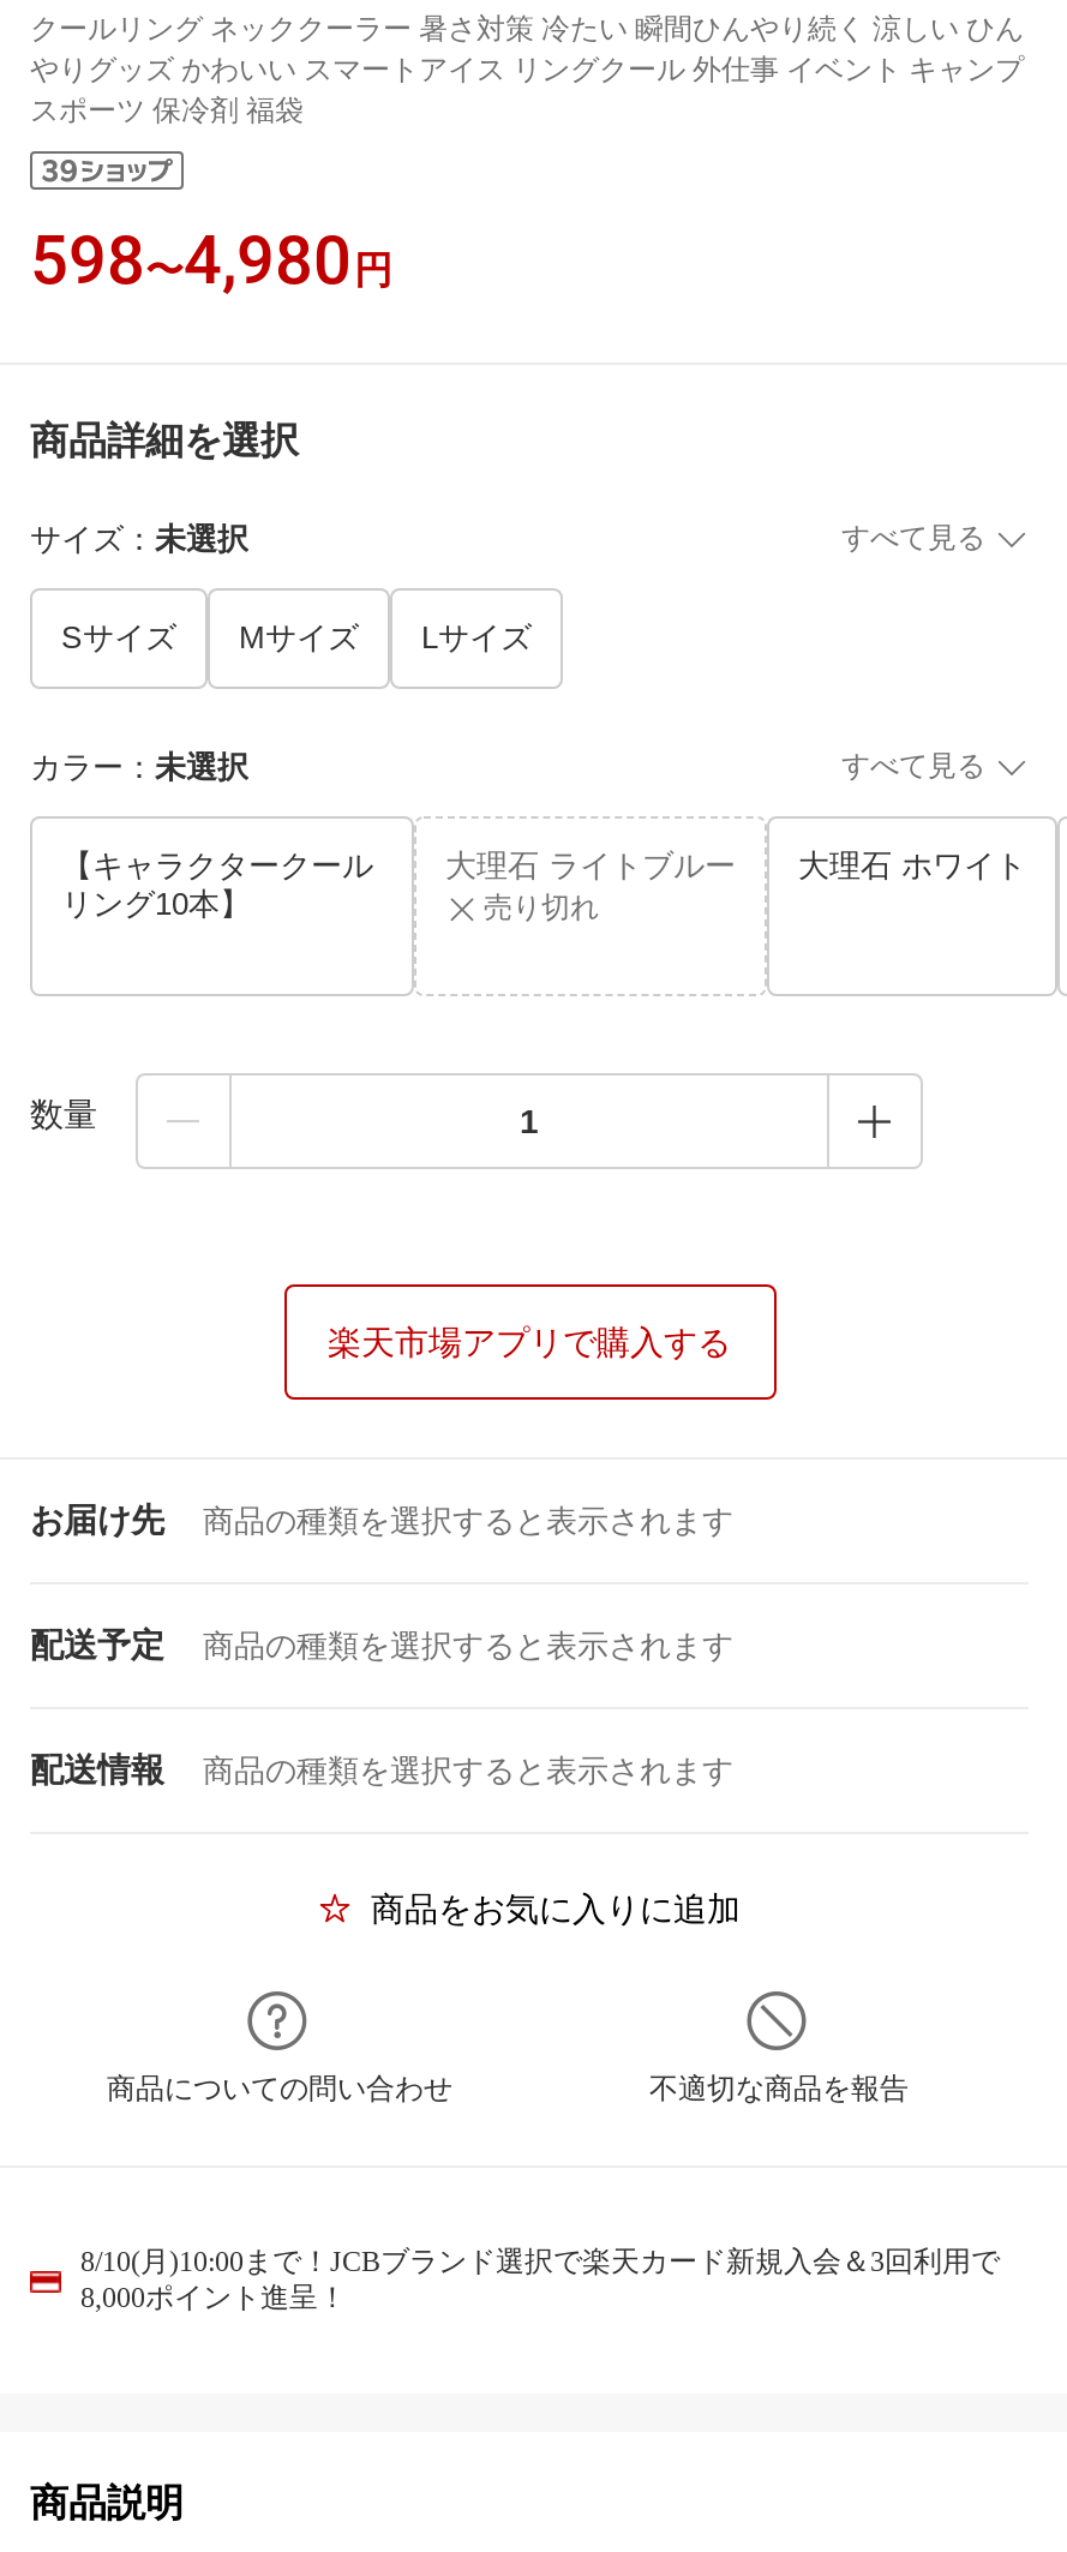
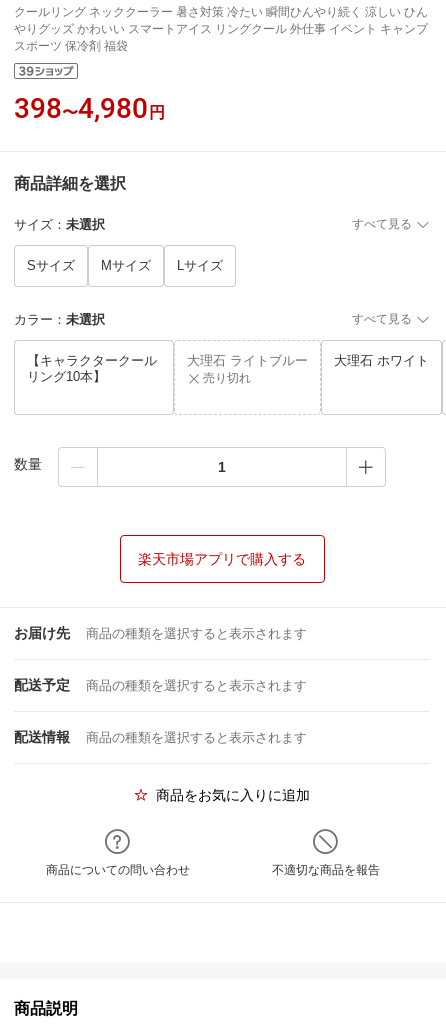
- 598〜4,980円
+ 398〜4,980円

- 8/10(月)10:00まで！JCBブランド選択で楽天カード新規入会＆3回利用で
- 8,000ポイント進呈！
